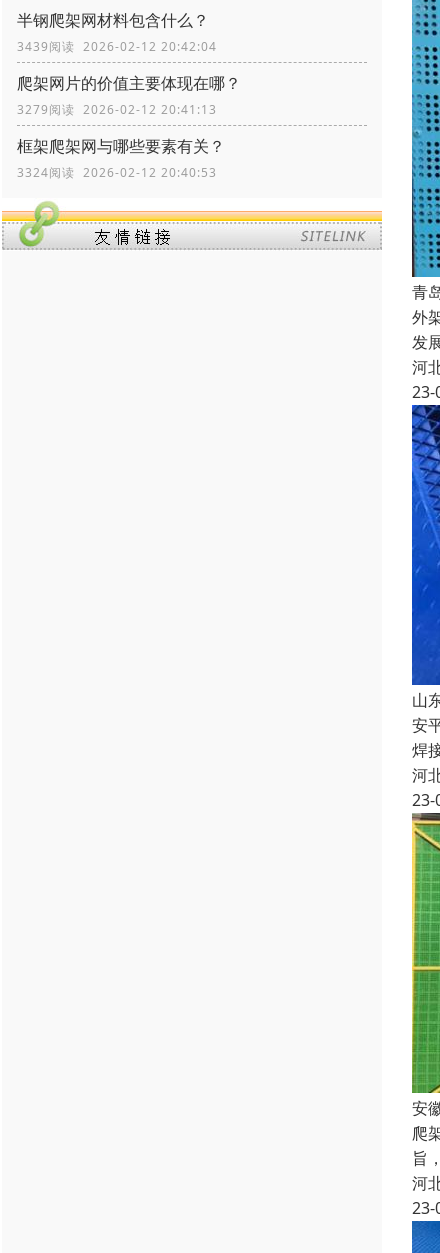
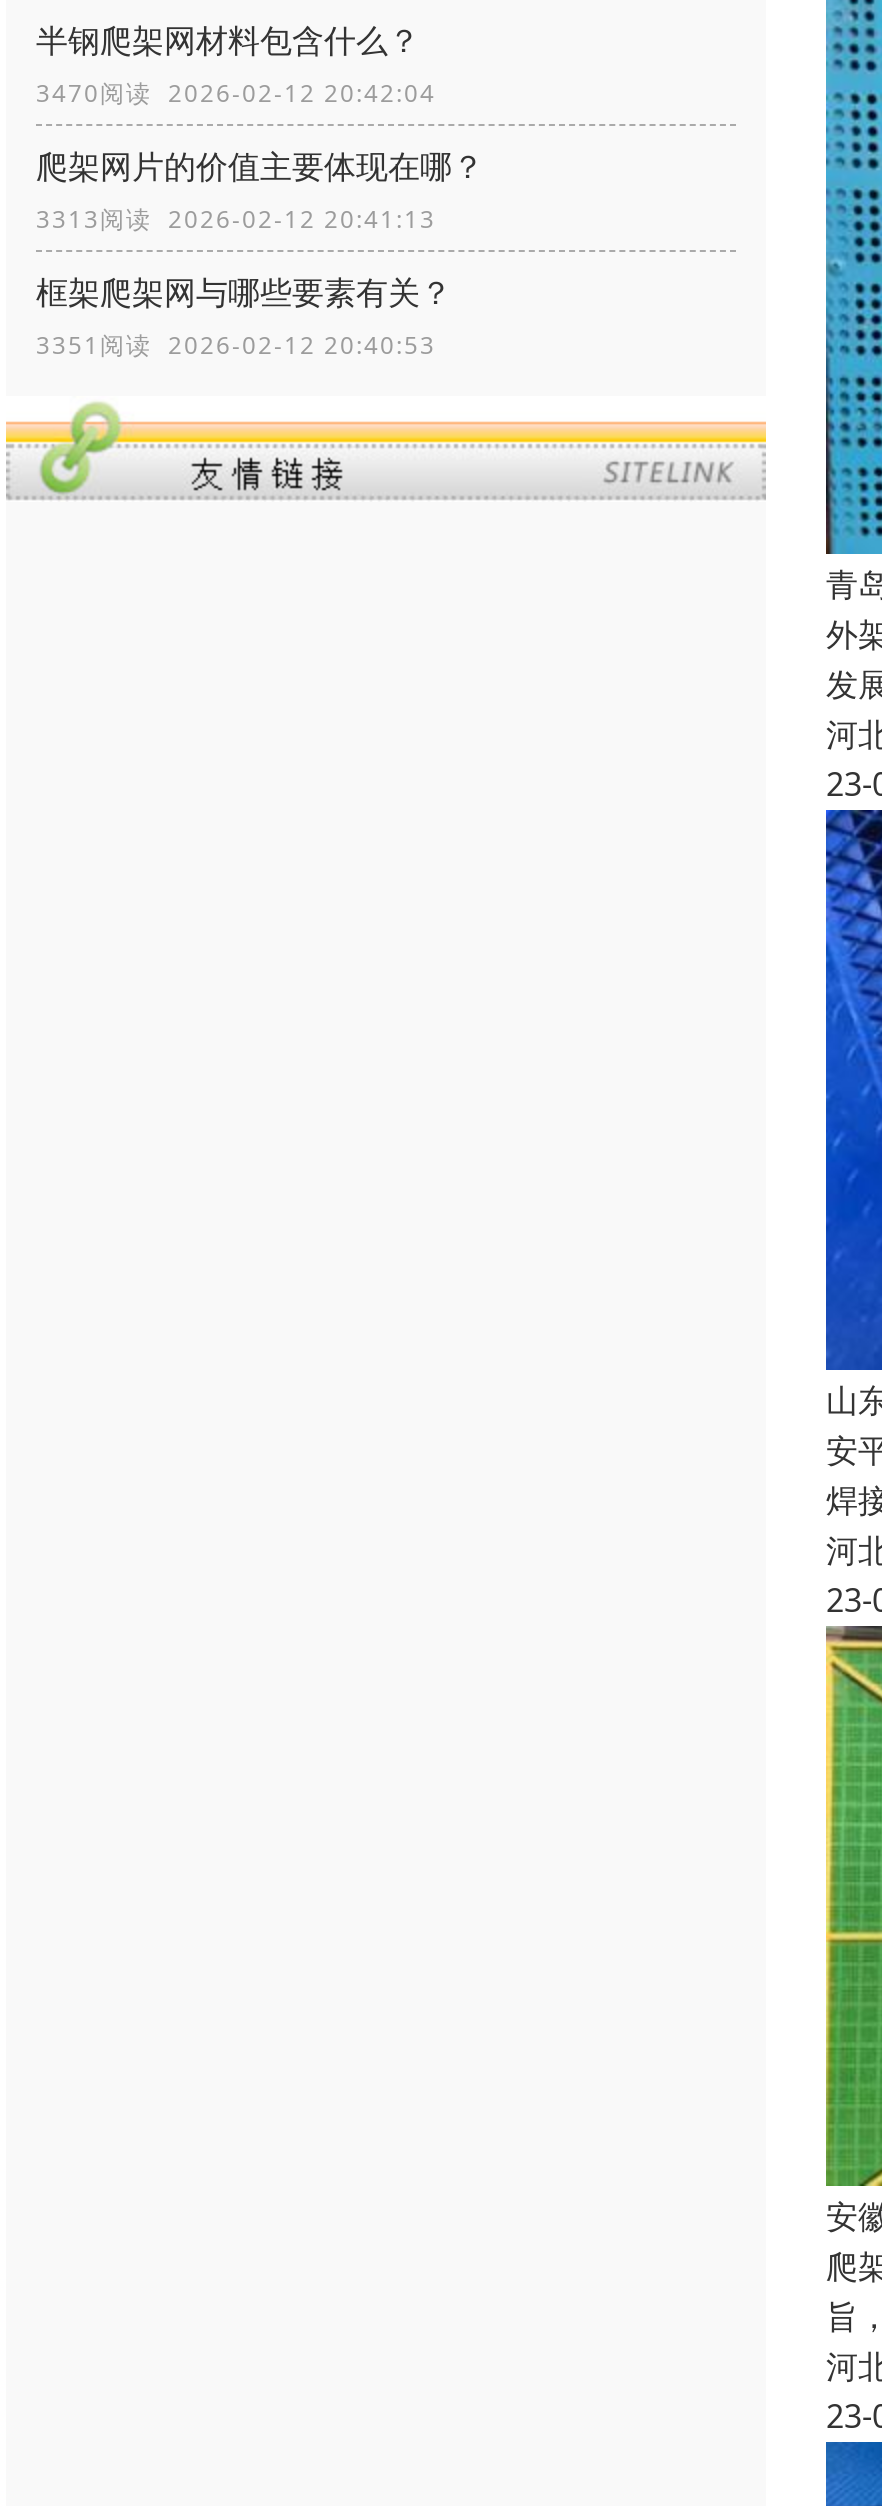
- 3439阅读 2026-02-12 20:42:04
+ 3470阅读 2026-02-12 20:42:04

- 3279阅读 2026-02-12 20:41:13
+ 3313阅读 2026-02-12 20:41:13

- 3324阅读 2026-02-12 20:40:53
+ 3351阅读 2026-02-12 20:40:53
